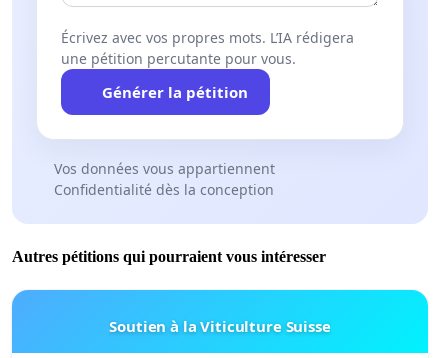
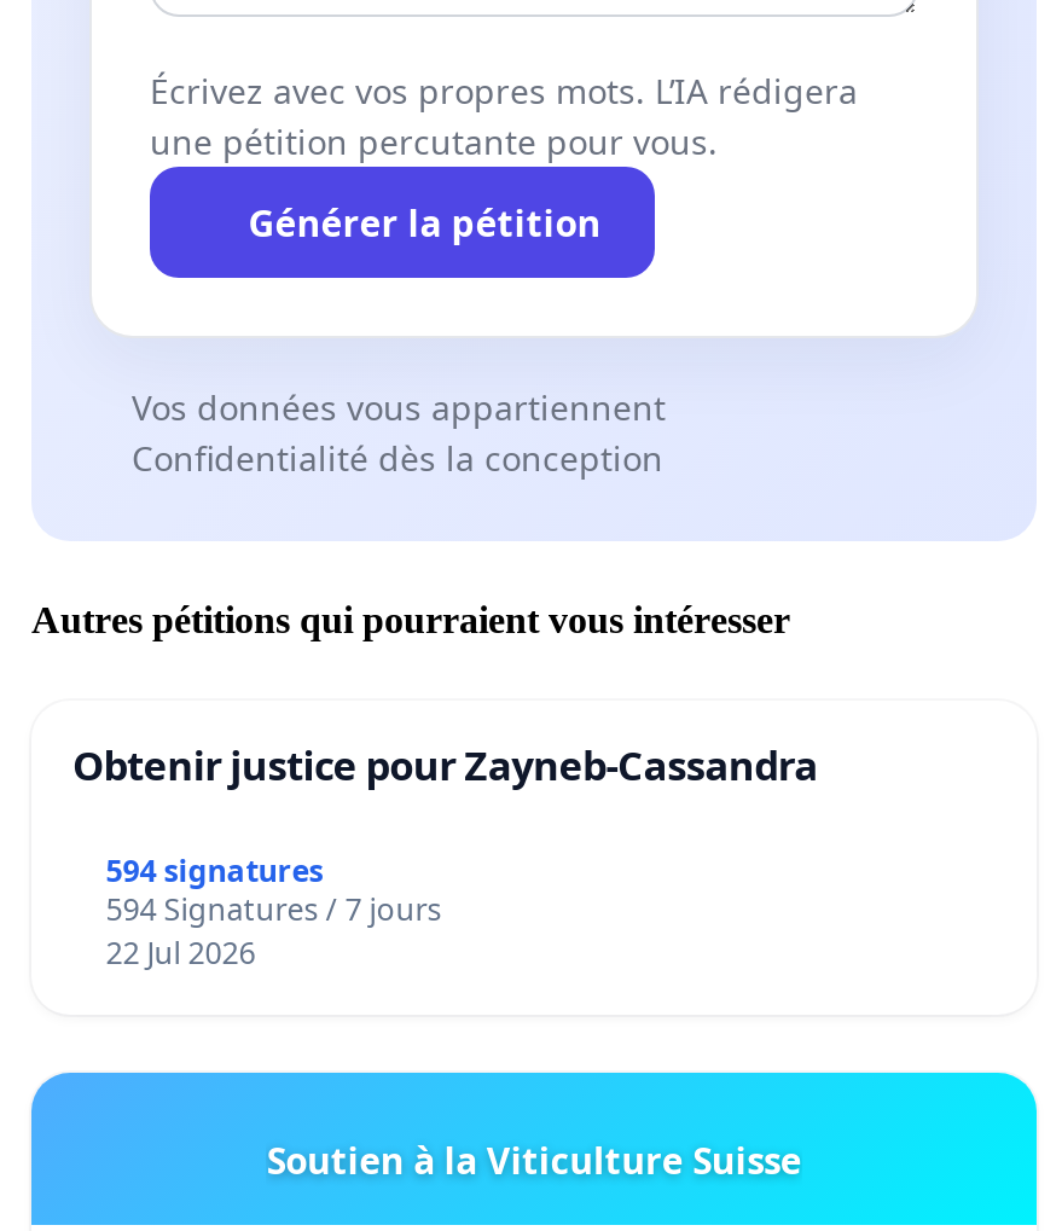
+ Obtenir justice pour Zayneb-Cassandra
+ 594 signatures
+ 594 Signatures / 7 jours
+ 22 Jul 2026
